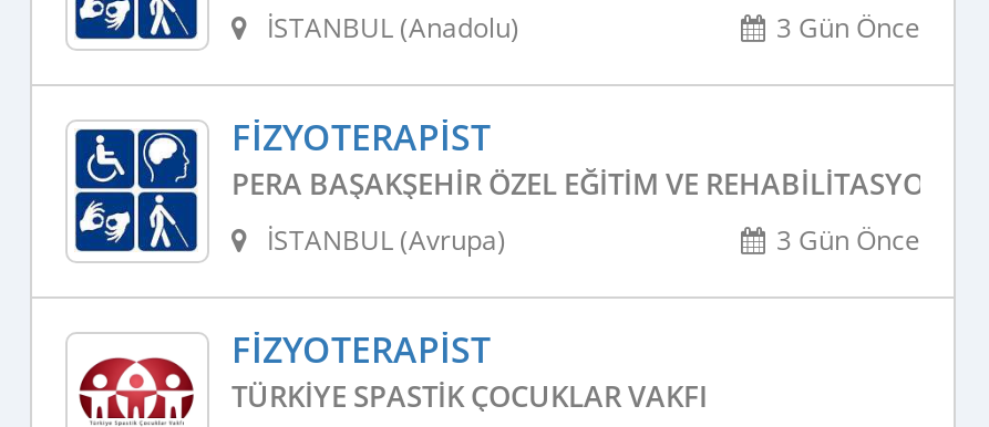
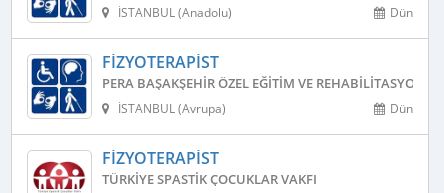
- 3 Gün Önce
+ Dün

- 3 Gün Önce
+ Dün
